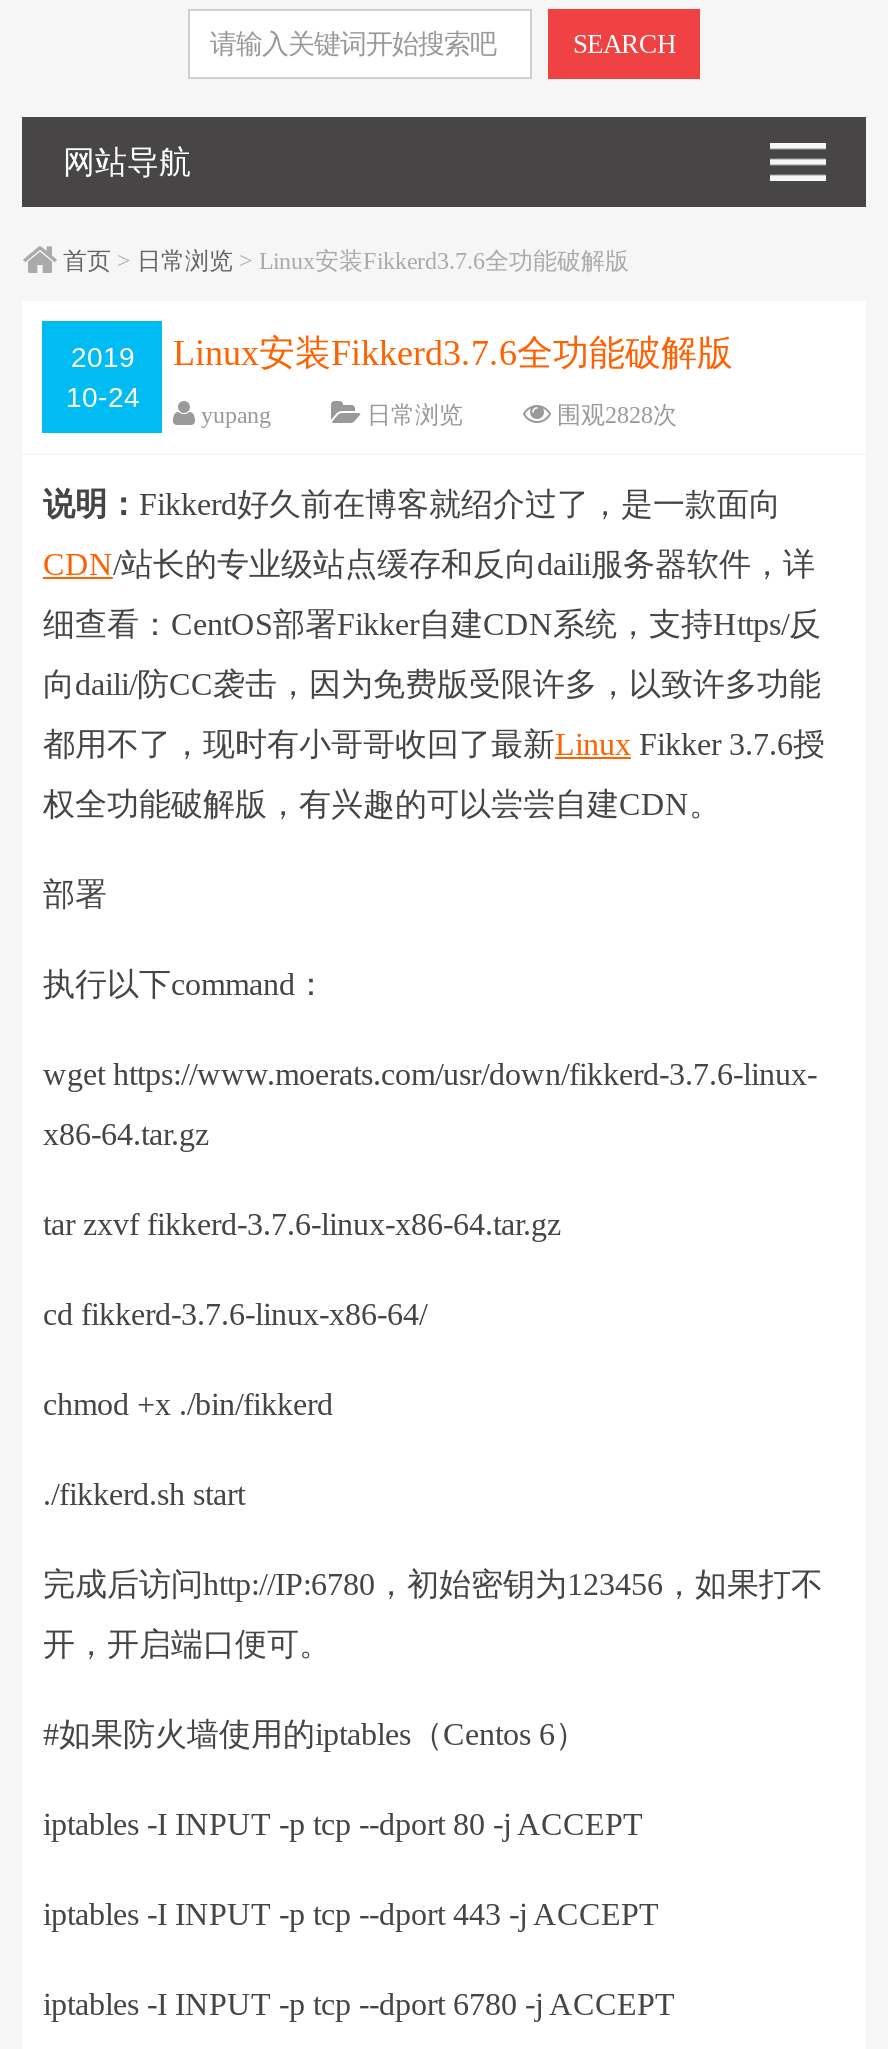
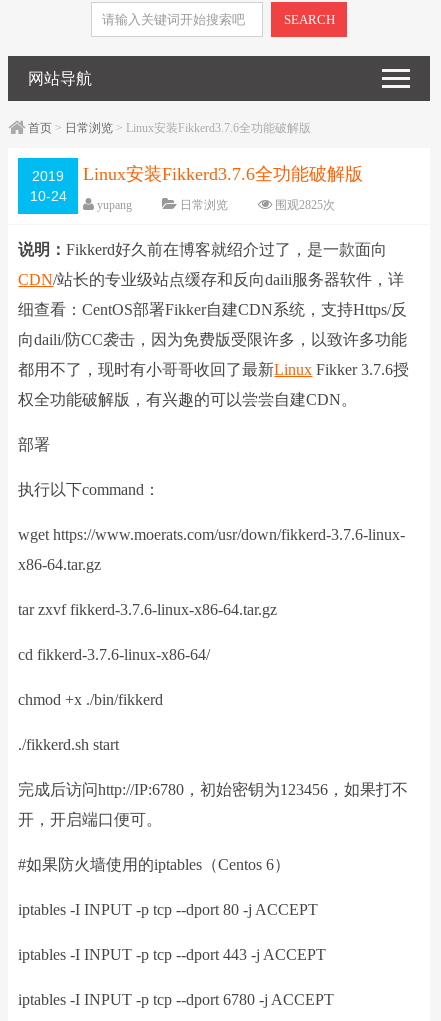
- 围观2828次
+ 围观2825次
